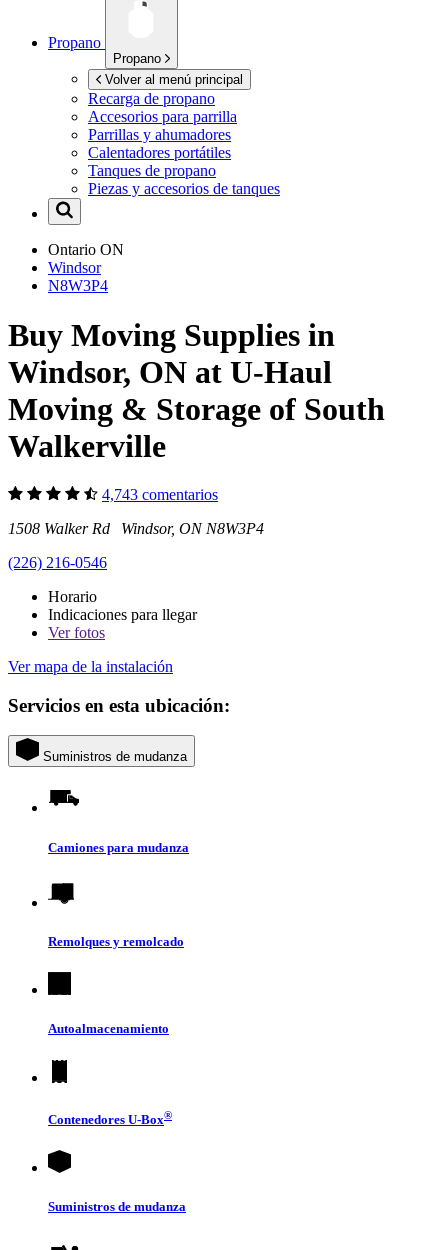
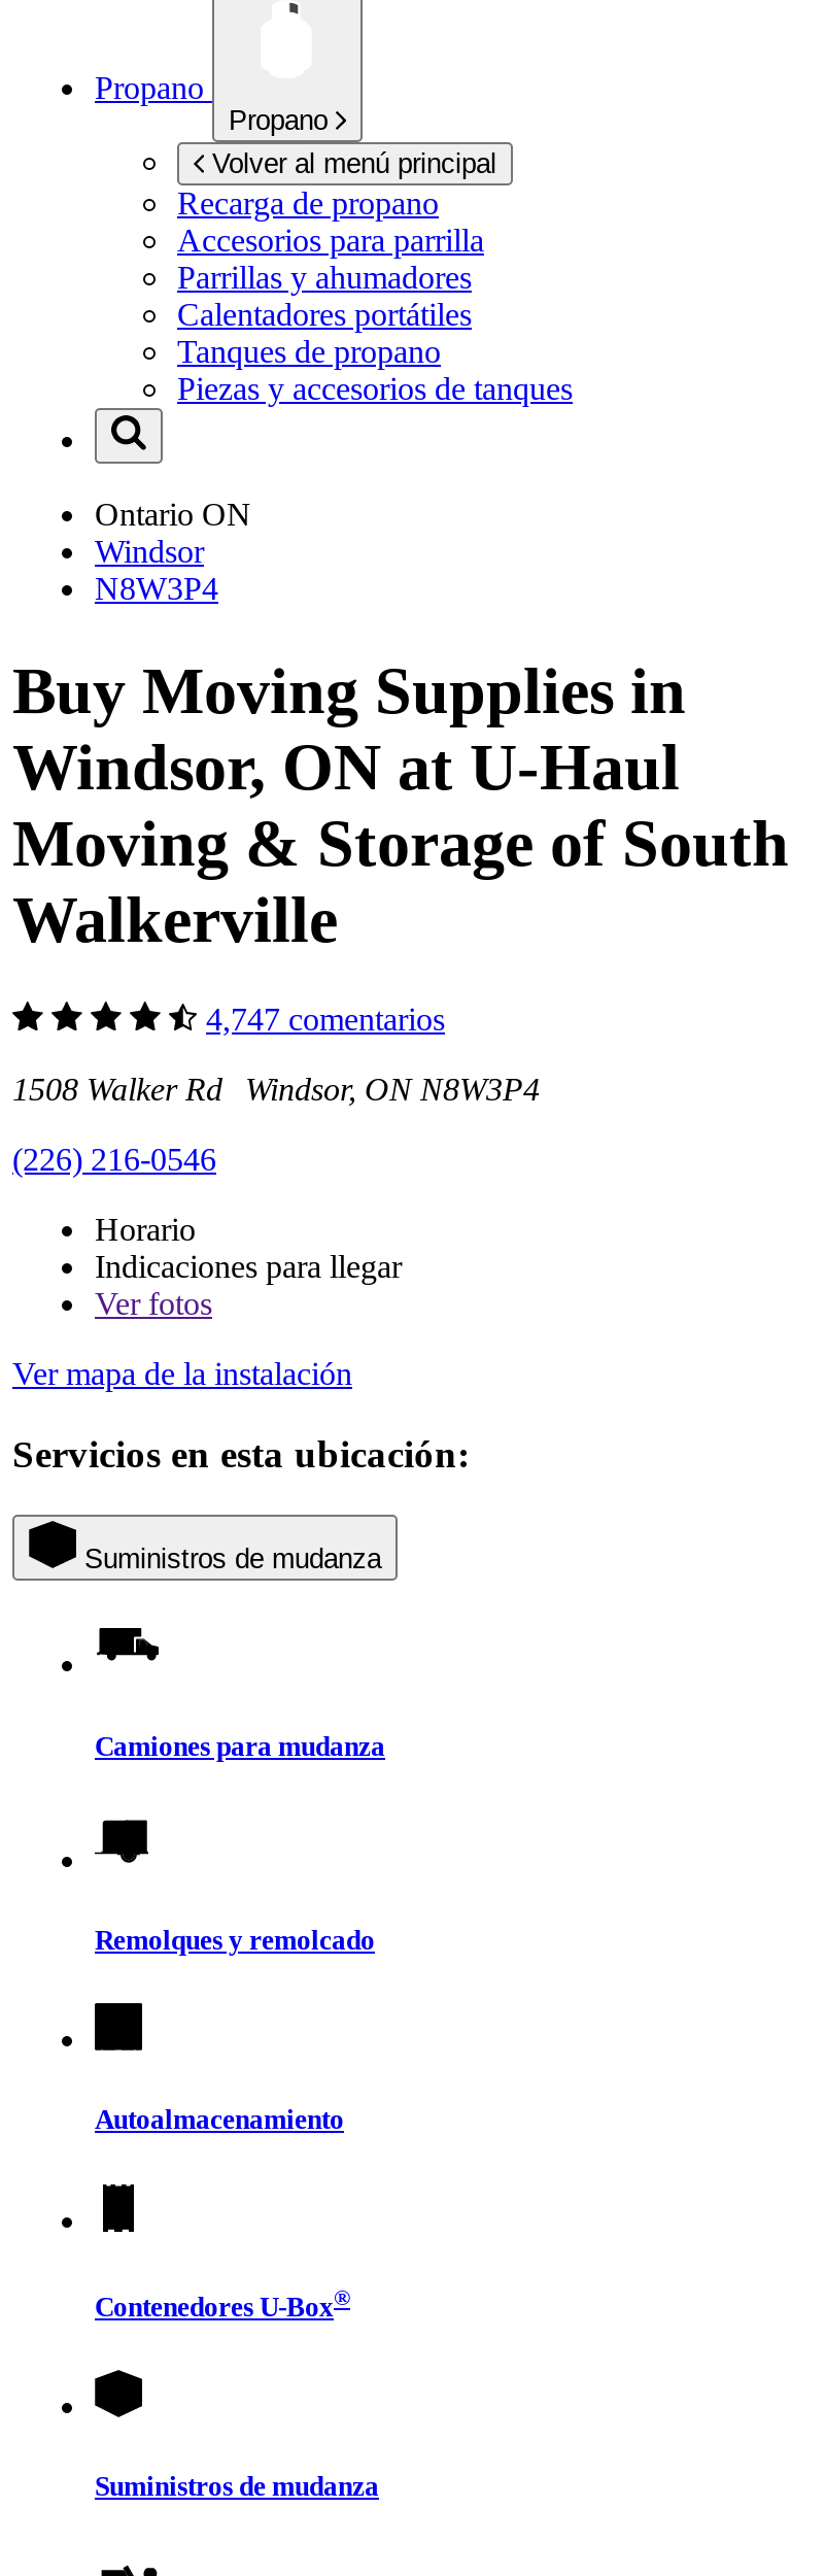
- 4,743 comentarios
+ 4,747 comentarios
